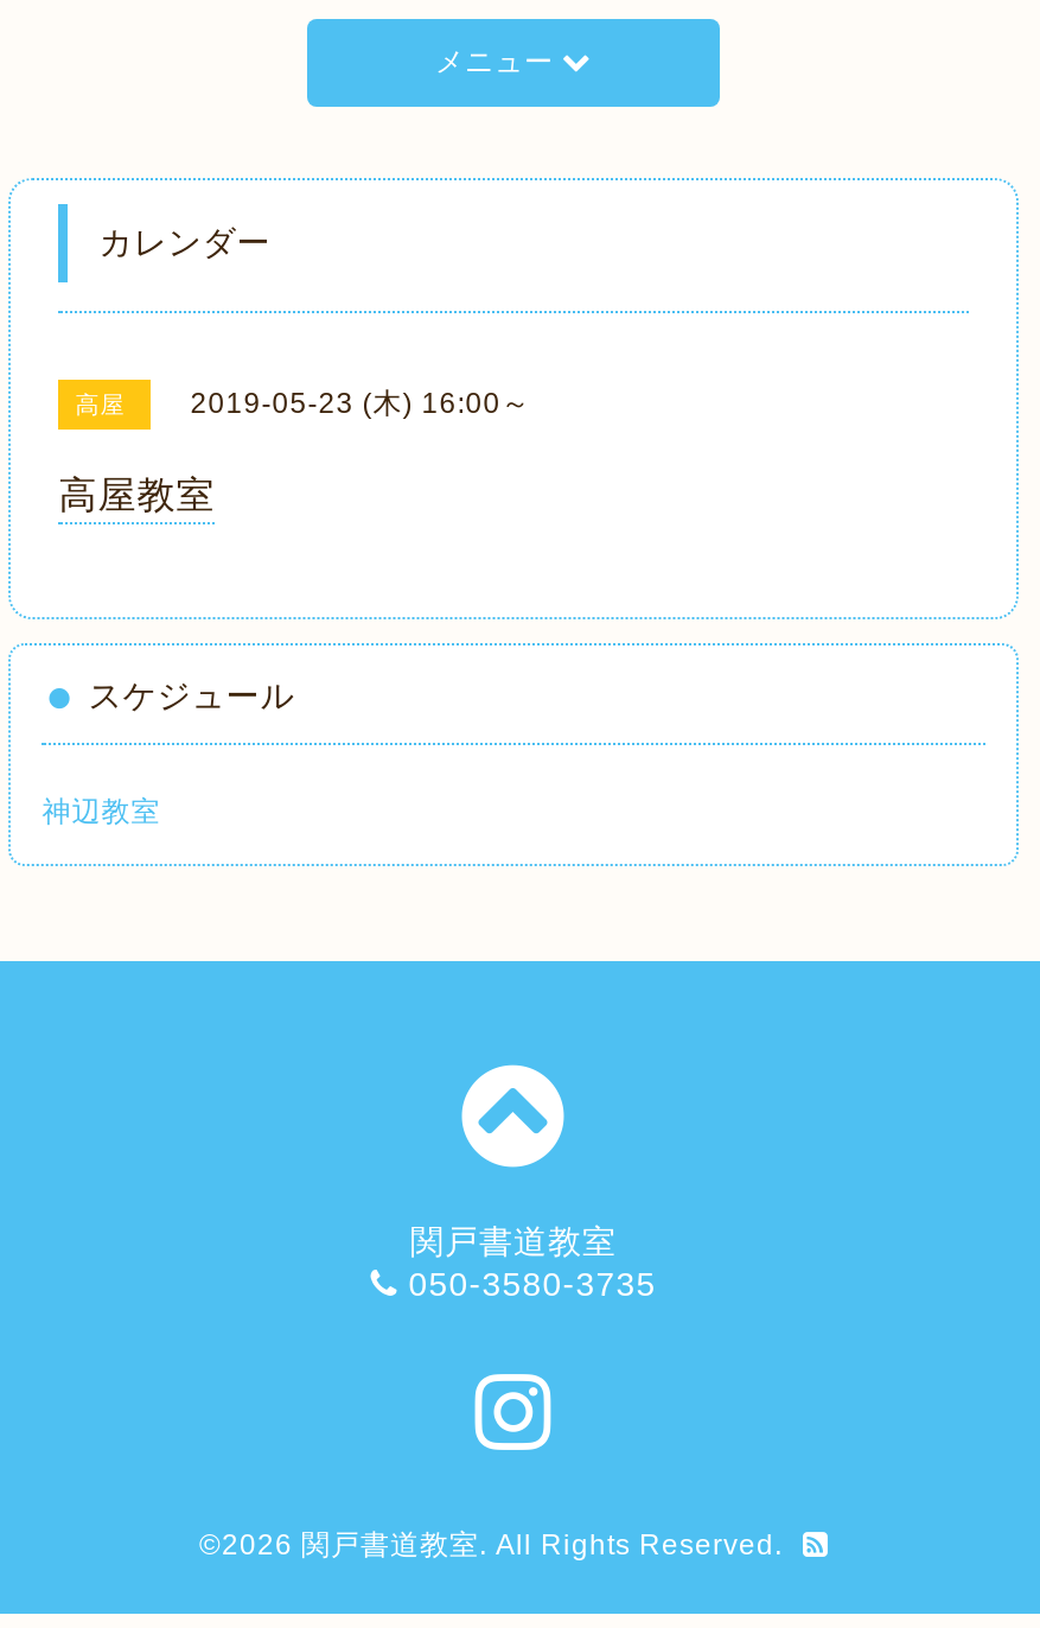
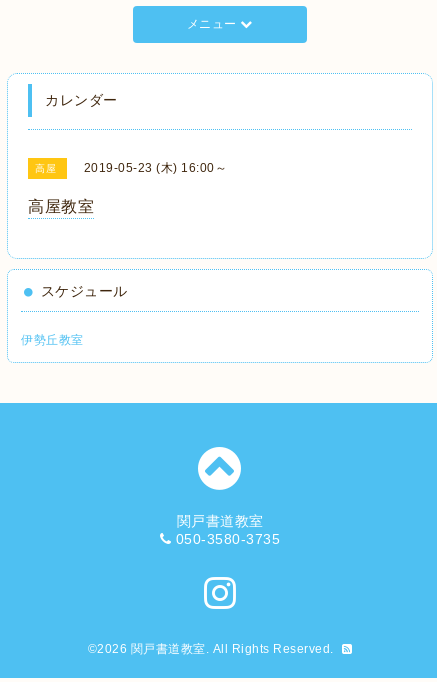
- 神辺教室
+ 伊勢丘教室
